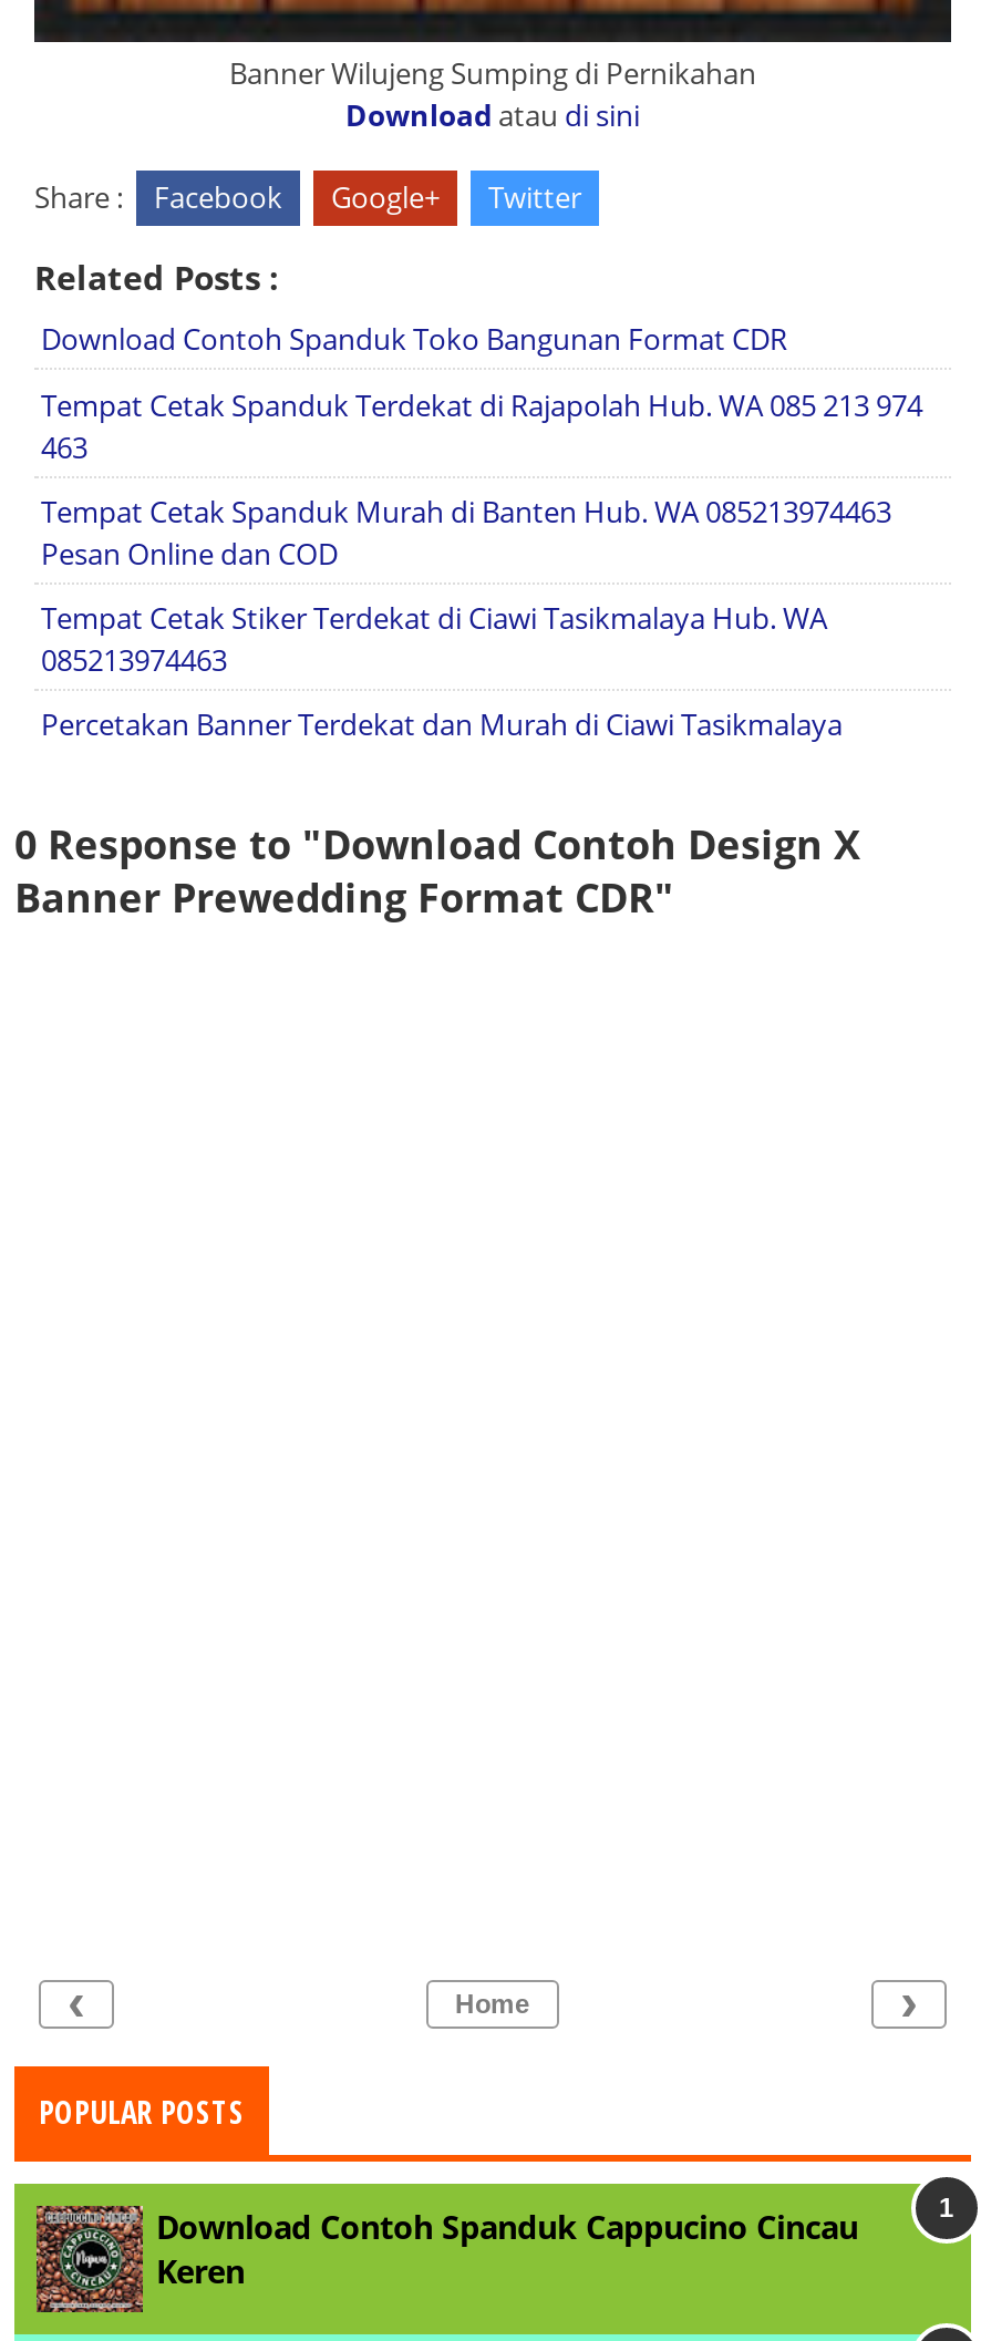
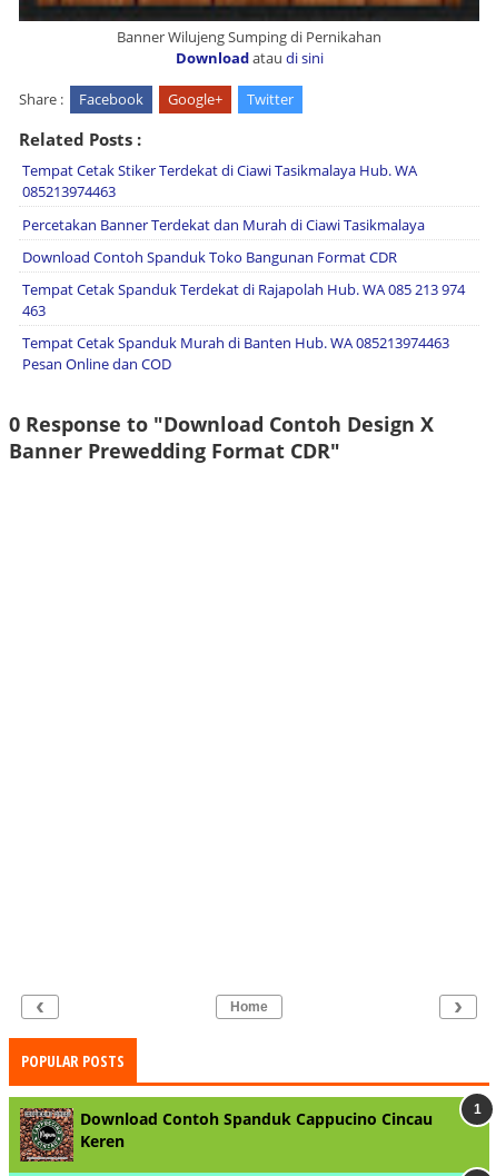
moved down: Download Contoh Spanduk Toko Bangunan Format CDR | Tempat Cetak Spanduk Terdekat di Rajapolah Hub. WA 085 213 974 | 463 | Tempat Cetak Spanduk Murah di Banten Hub. WA 085213974463 | Pesan Online dan COD

moved up: Tempat Cetak Stiker Terdekat di Ciawi Tasikmalaya Hub. WA | 085213974463 | Percetakan Banner Terdekat dan Murah di Ciawi Tasikmalaya
